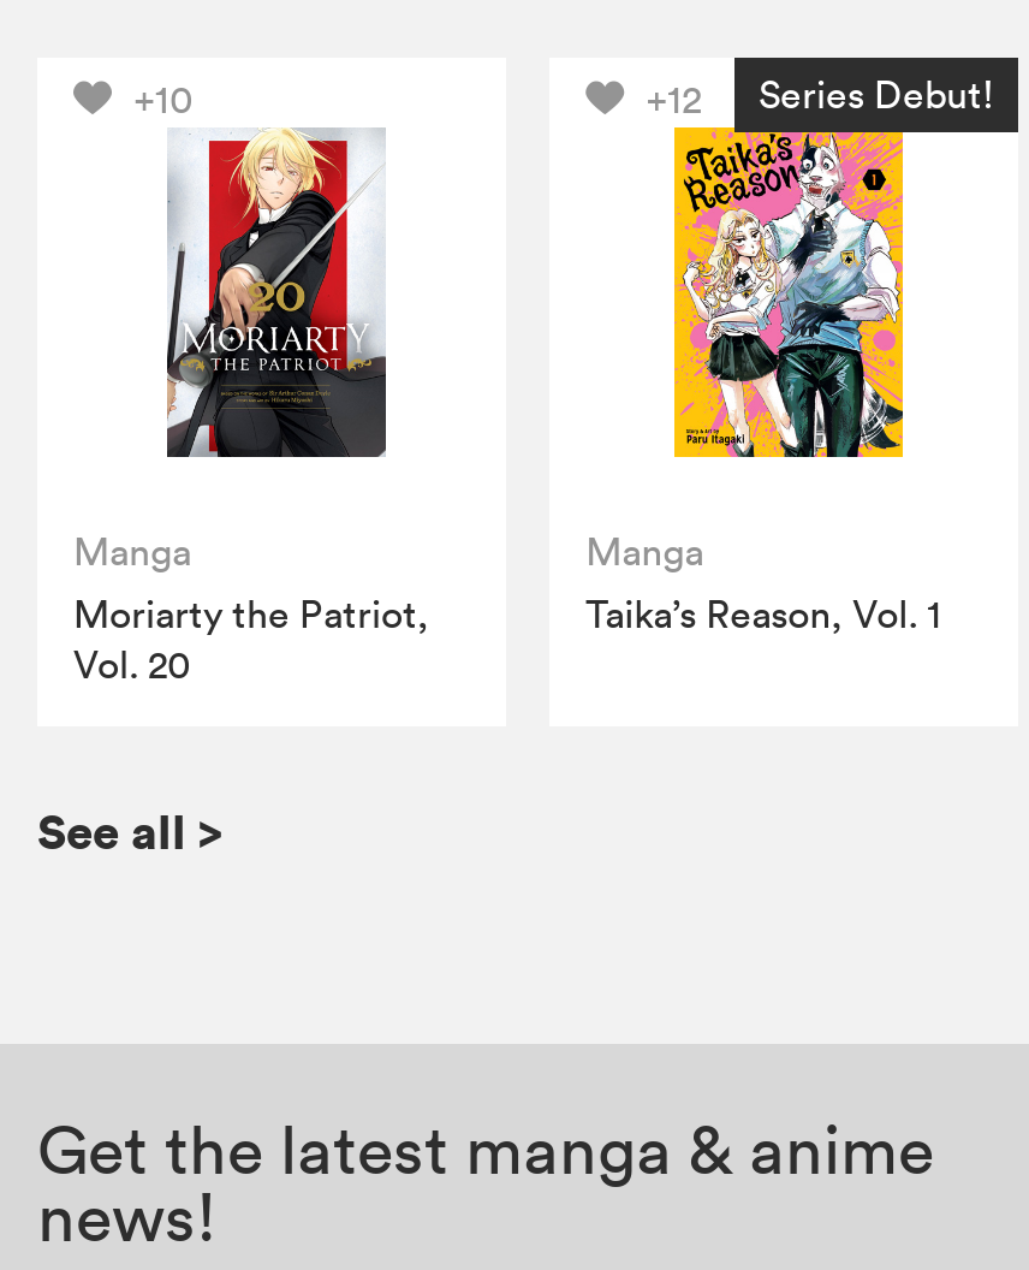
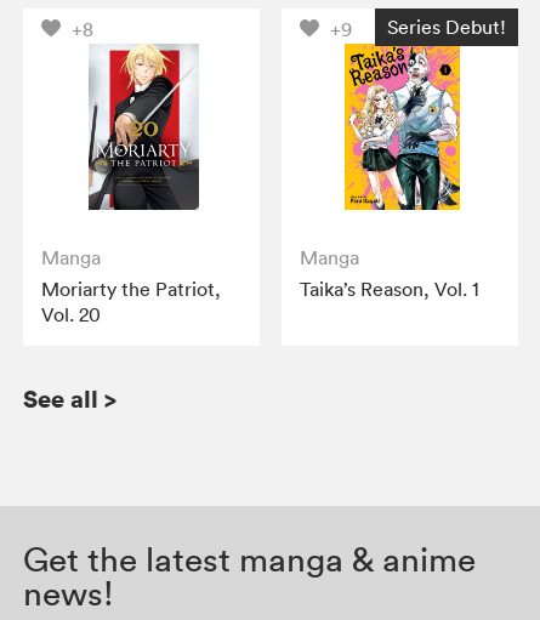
- +10
+ +8

- +12 Series Debut!
+ +9 Series Debut!
